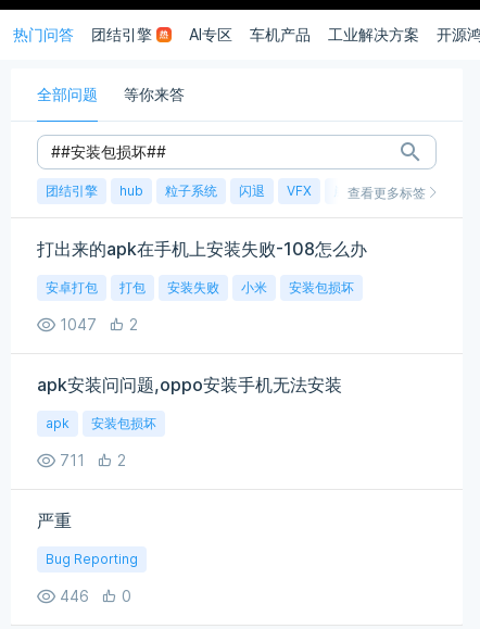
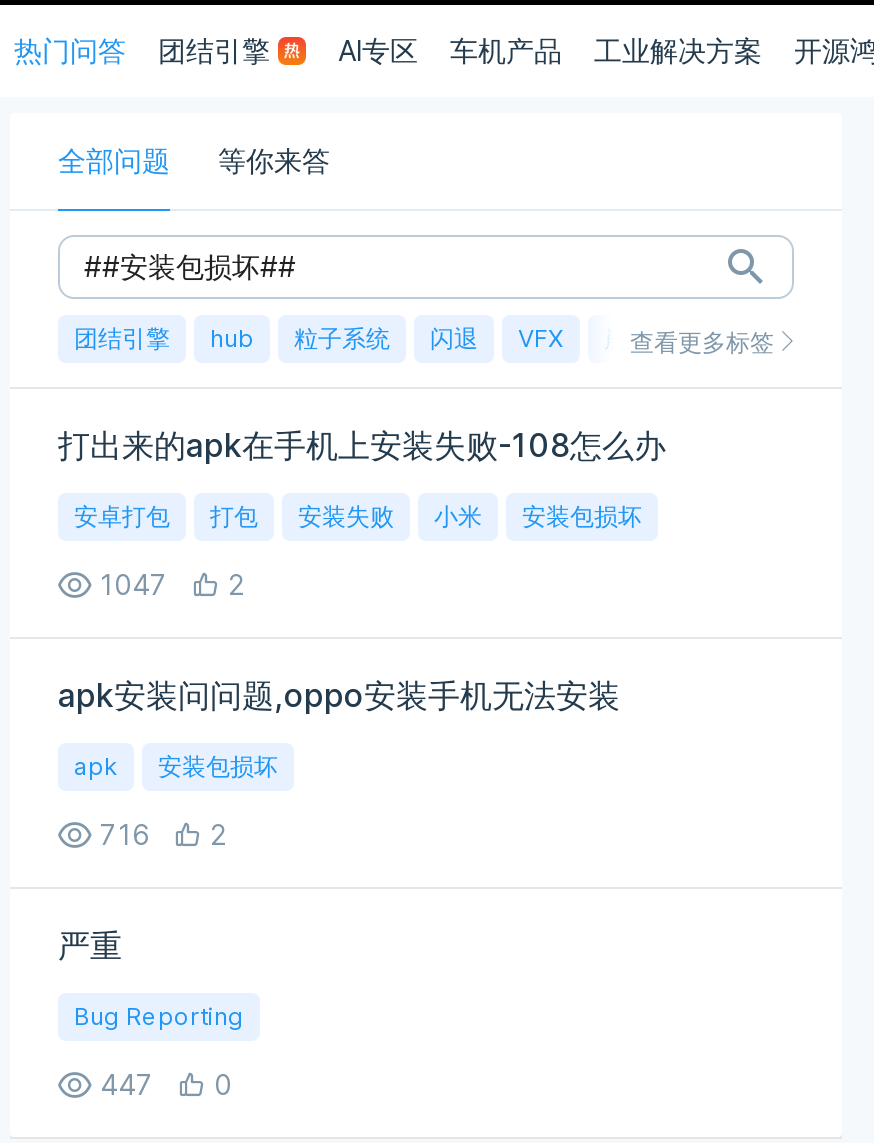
- 711 2
+ 716 2

- 446 0
+ 447 0
